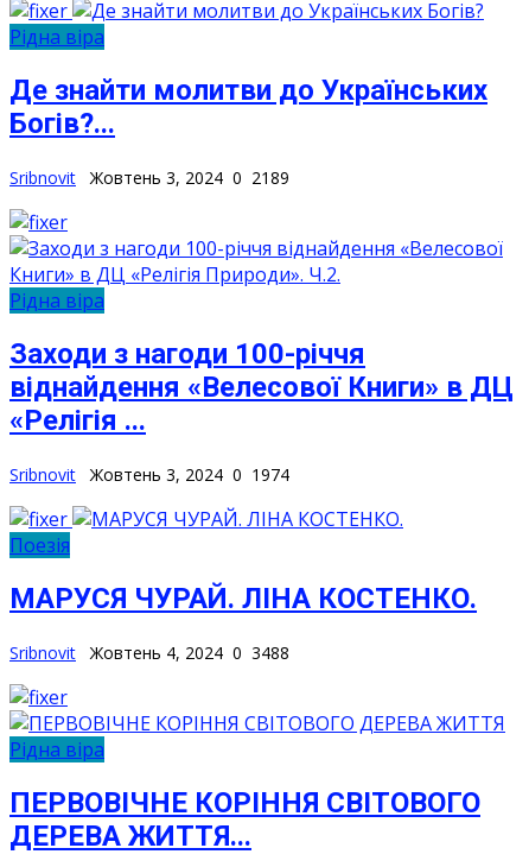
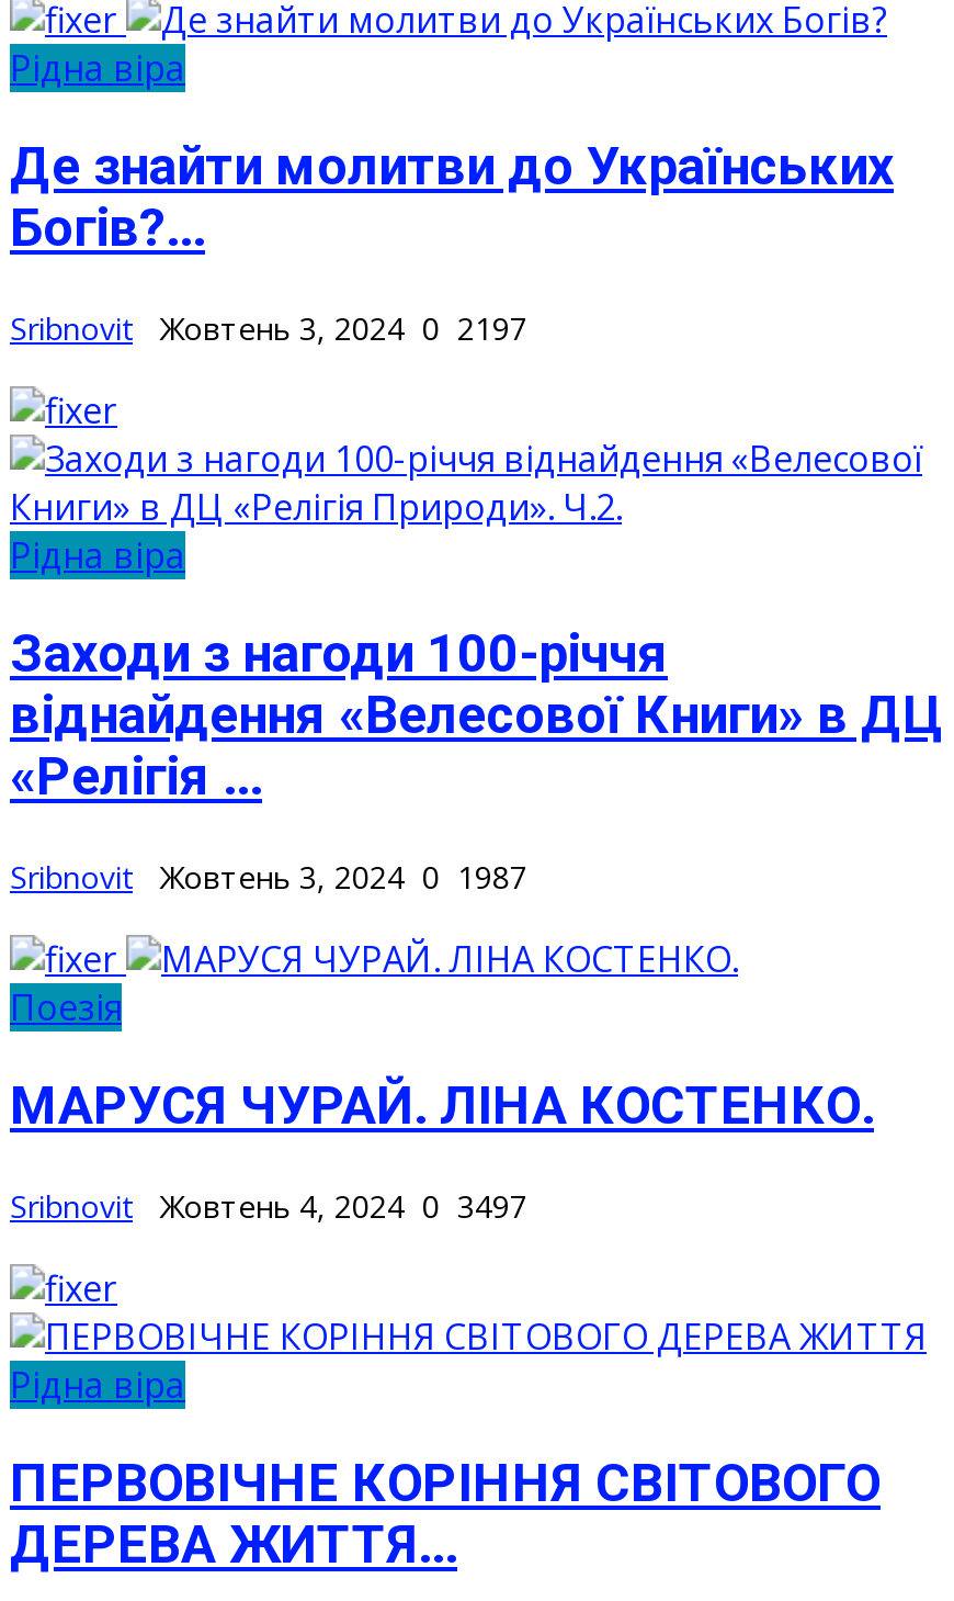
- Sribnovit Жовтень 3, 2024 0 2189
+ Sribnovit Жовтень 3, 2024 0 2197

- Sribnovit Жовтень 3, 2024 0 1974
+ Sribnovit Жовтень 3, 2024 0 1987

- Sribnovit Жовтень 4, 2024 0 3488
+ Sribnovit Жовтень 4, 2024 0 3497
